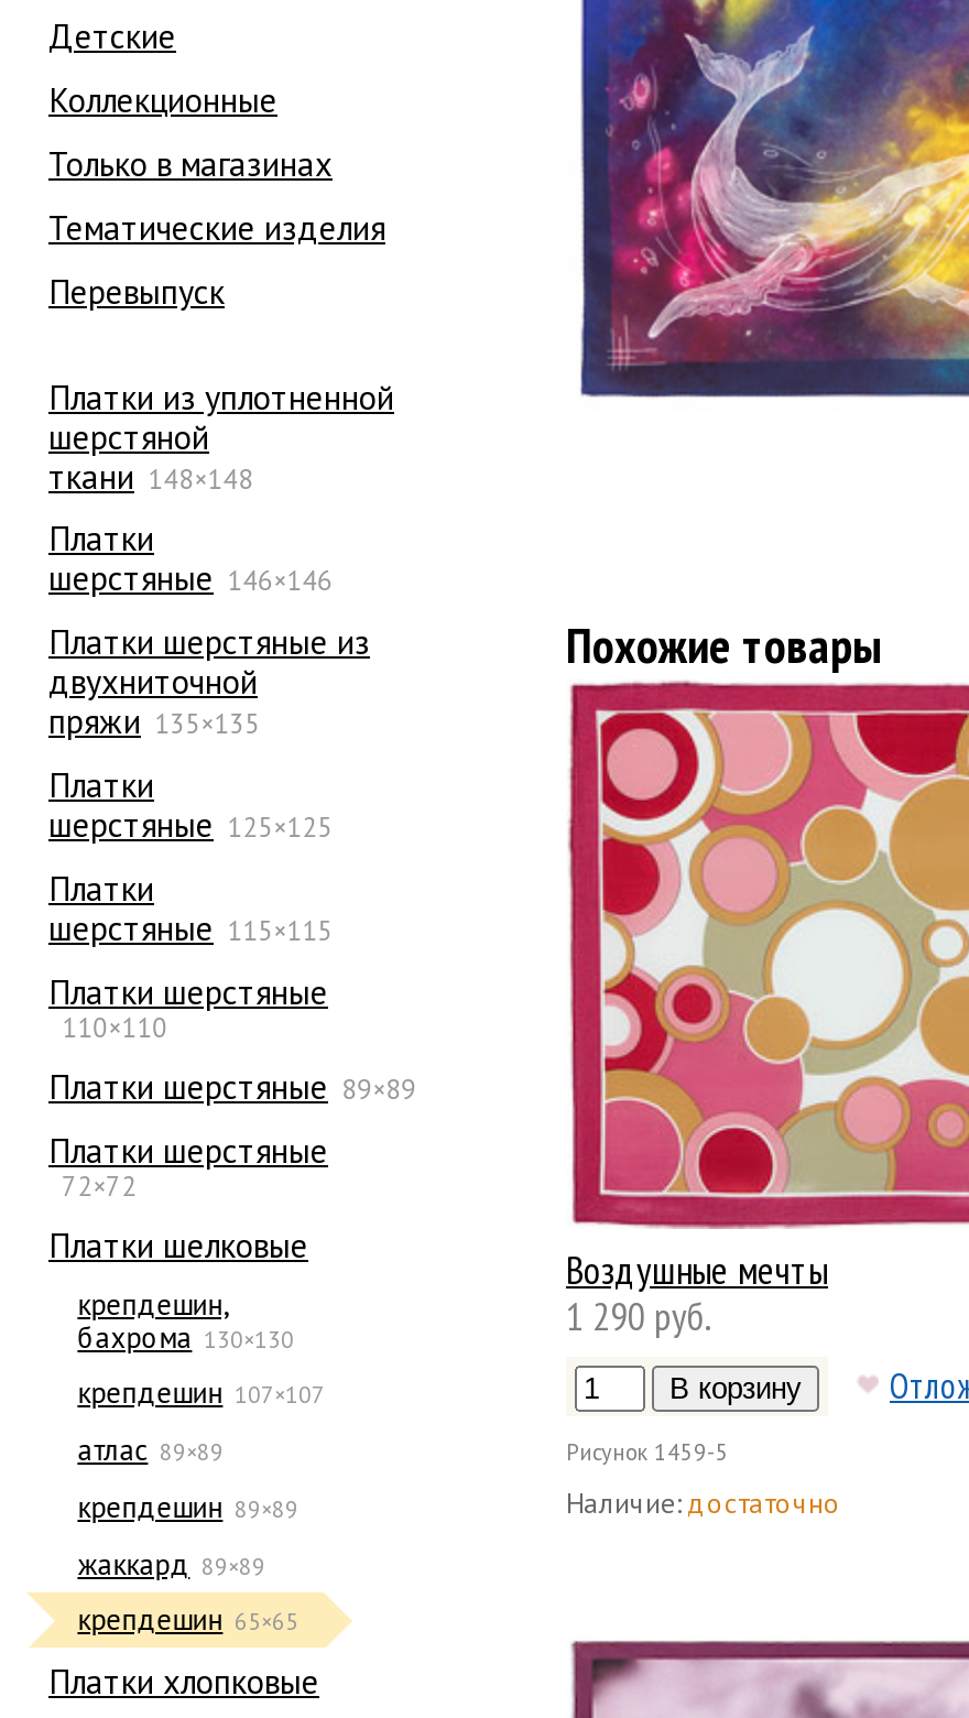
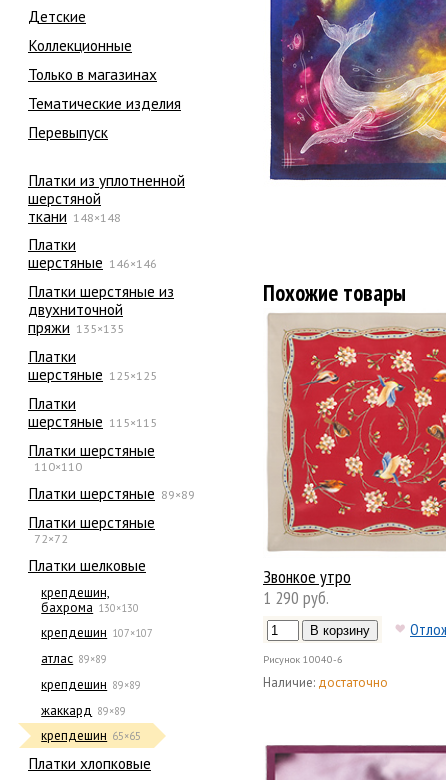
- [image]
- Воздушные мечты
+ [image]
+ Звонкое утро

- Рисунок 1459-5
+ Рисунок 10040-6
